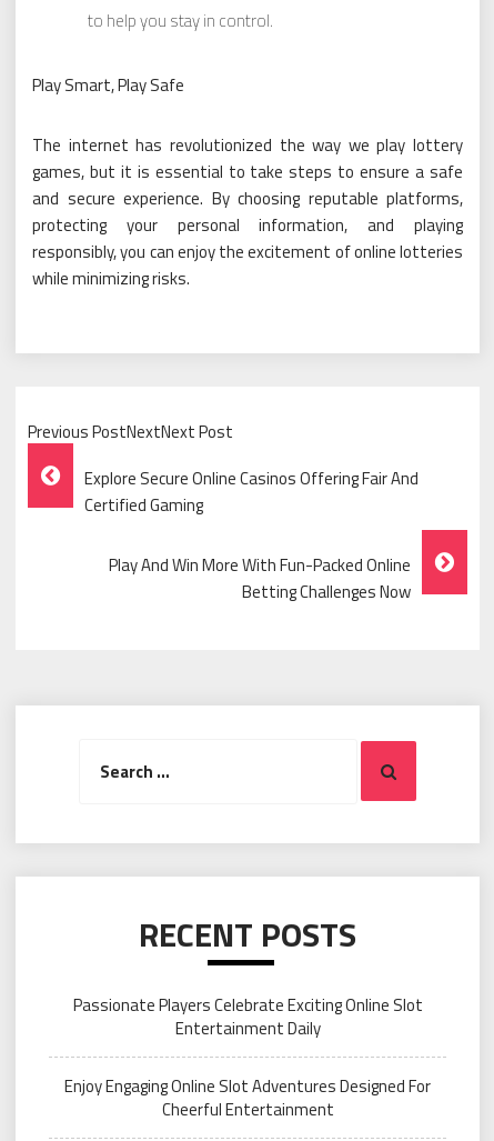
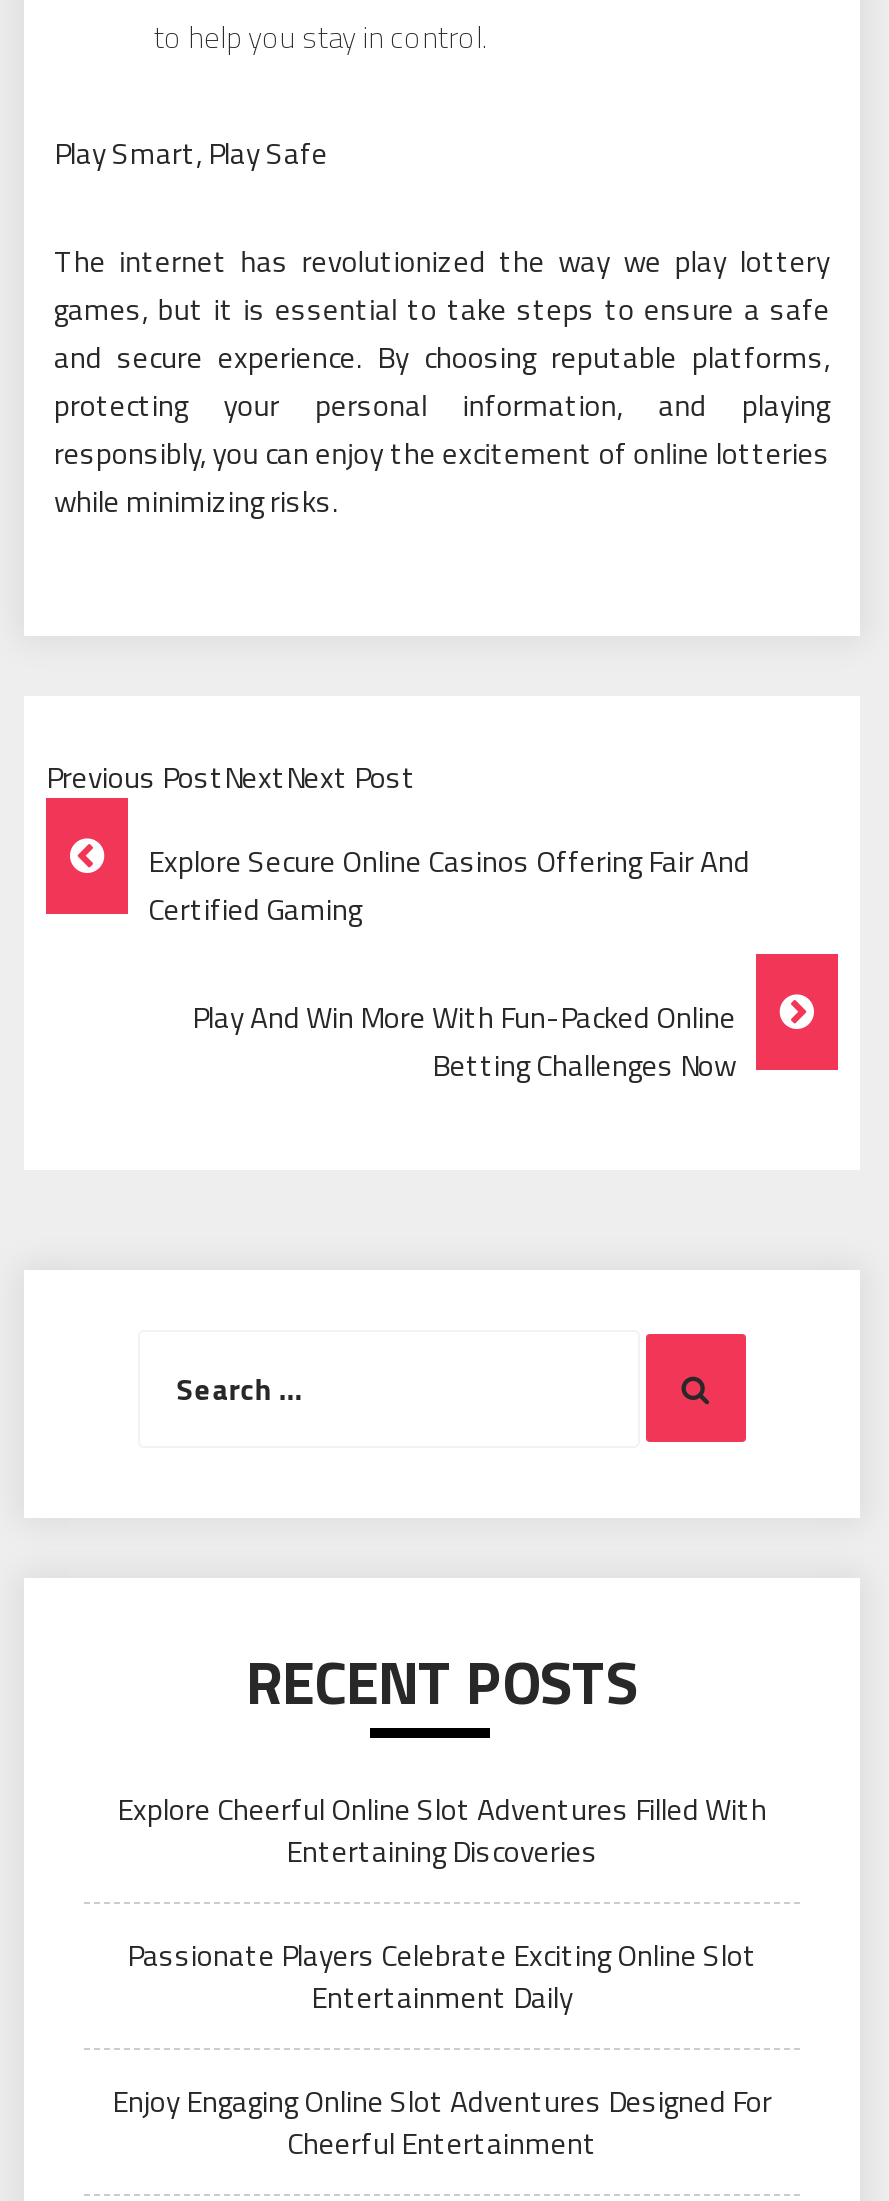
+ Explore Cheerful Online Slot Adventures Filled With
+ Entertaining Discoveries
